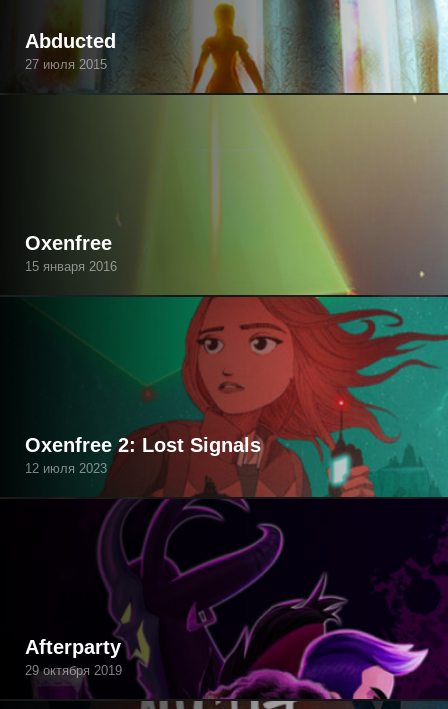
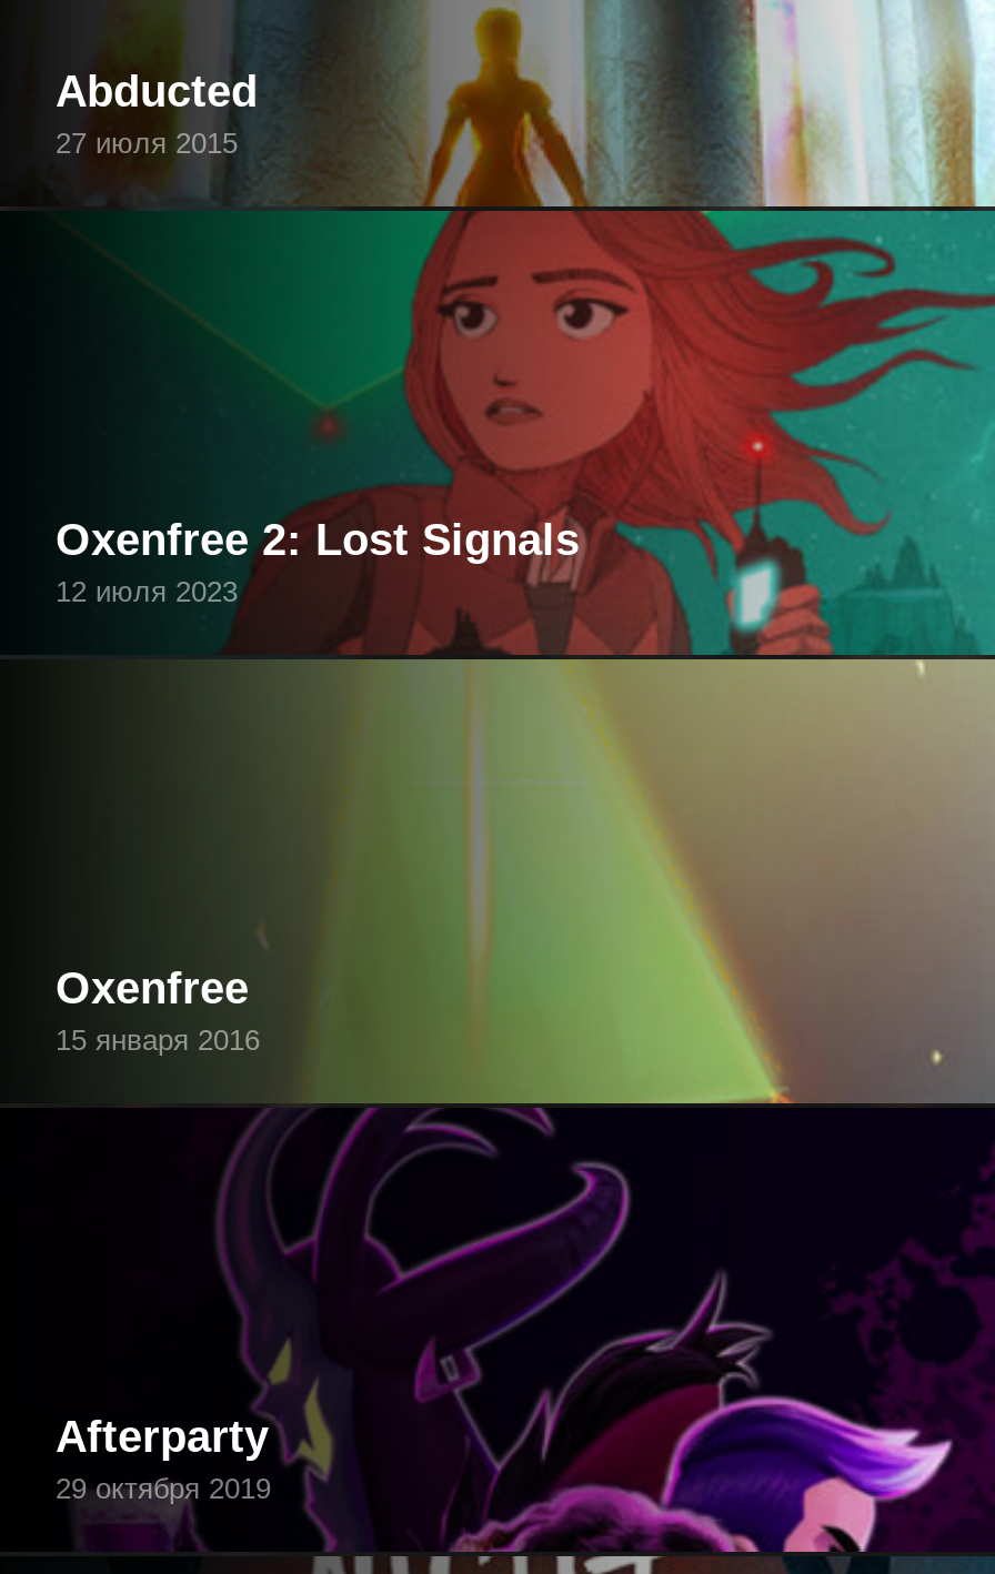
moved down: Oxenfree | 15 января 2016

moved up: [image] | Oxenfree 2: Lost Signals | 12 июля 2023
